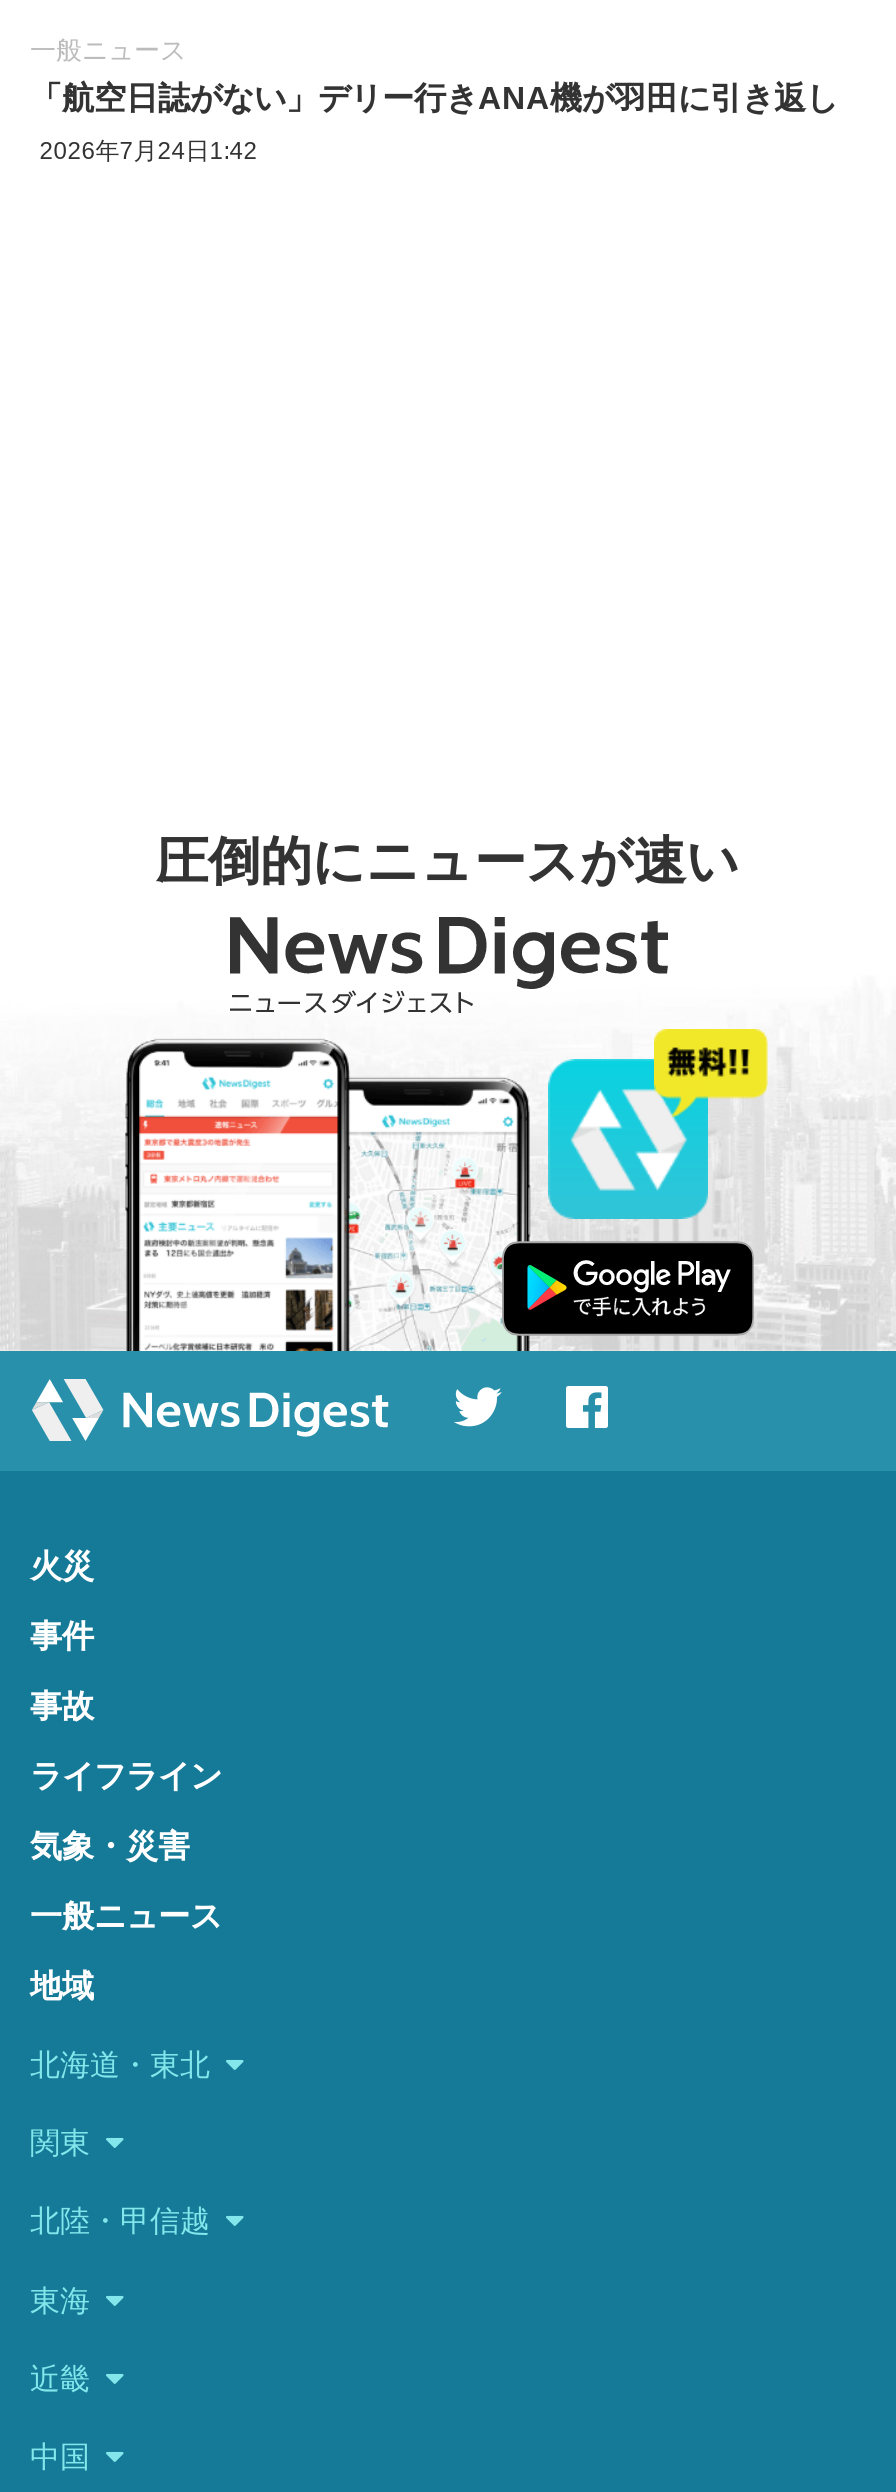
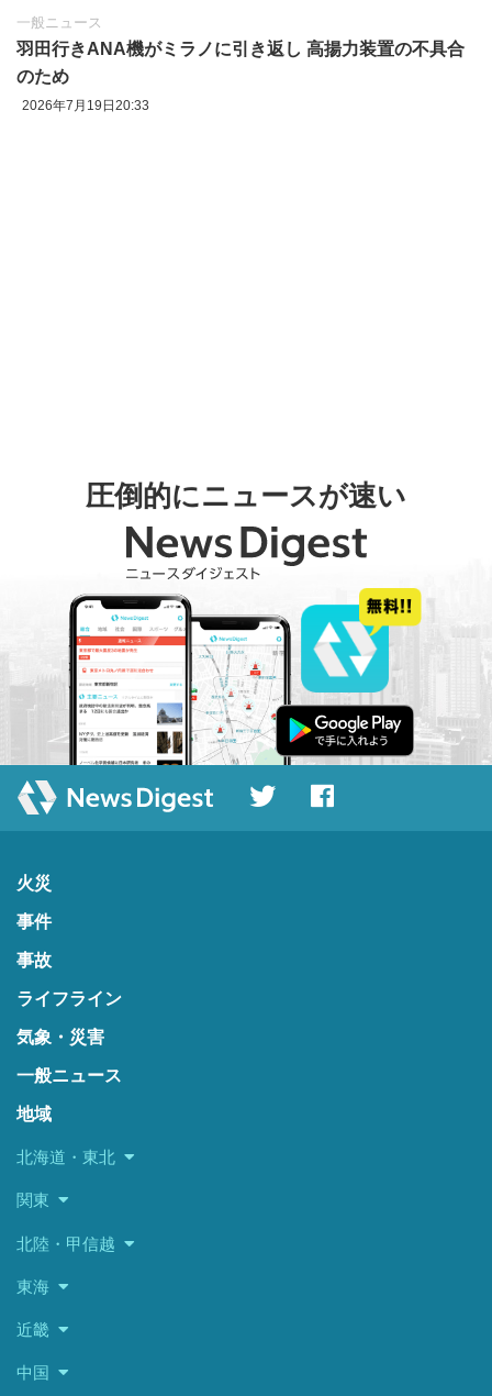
- 「航空日誌がない」デリー行きANA機が羽田に引き返し
- 2026年7月24日1:42
+ 羽田行きANA機がミラノに引き返し 高揚力装置の不具合
+ のため
+ 2026年7月19日20:33
